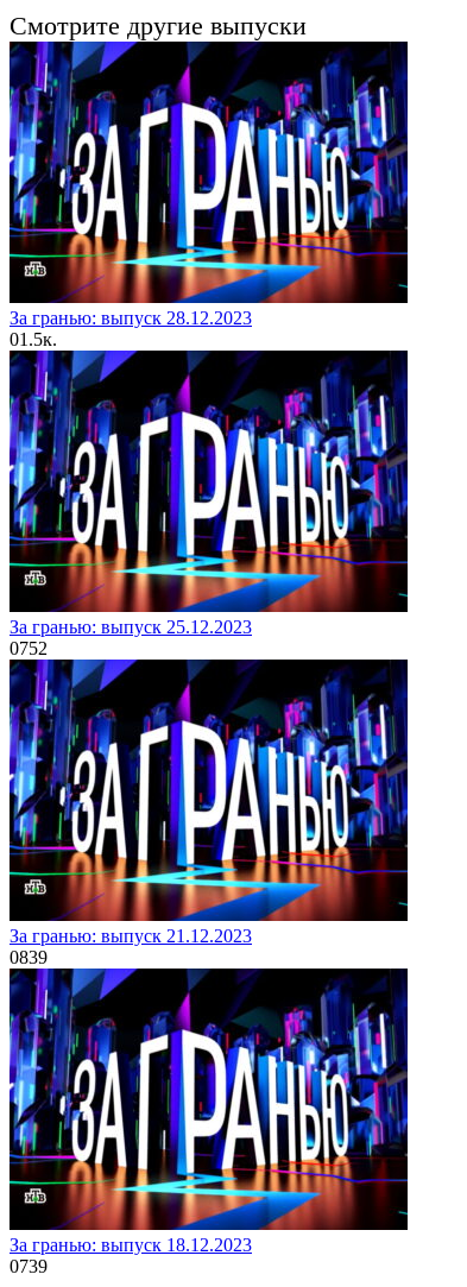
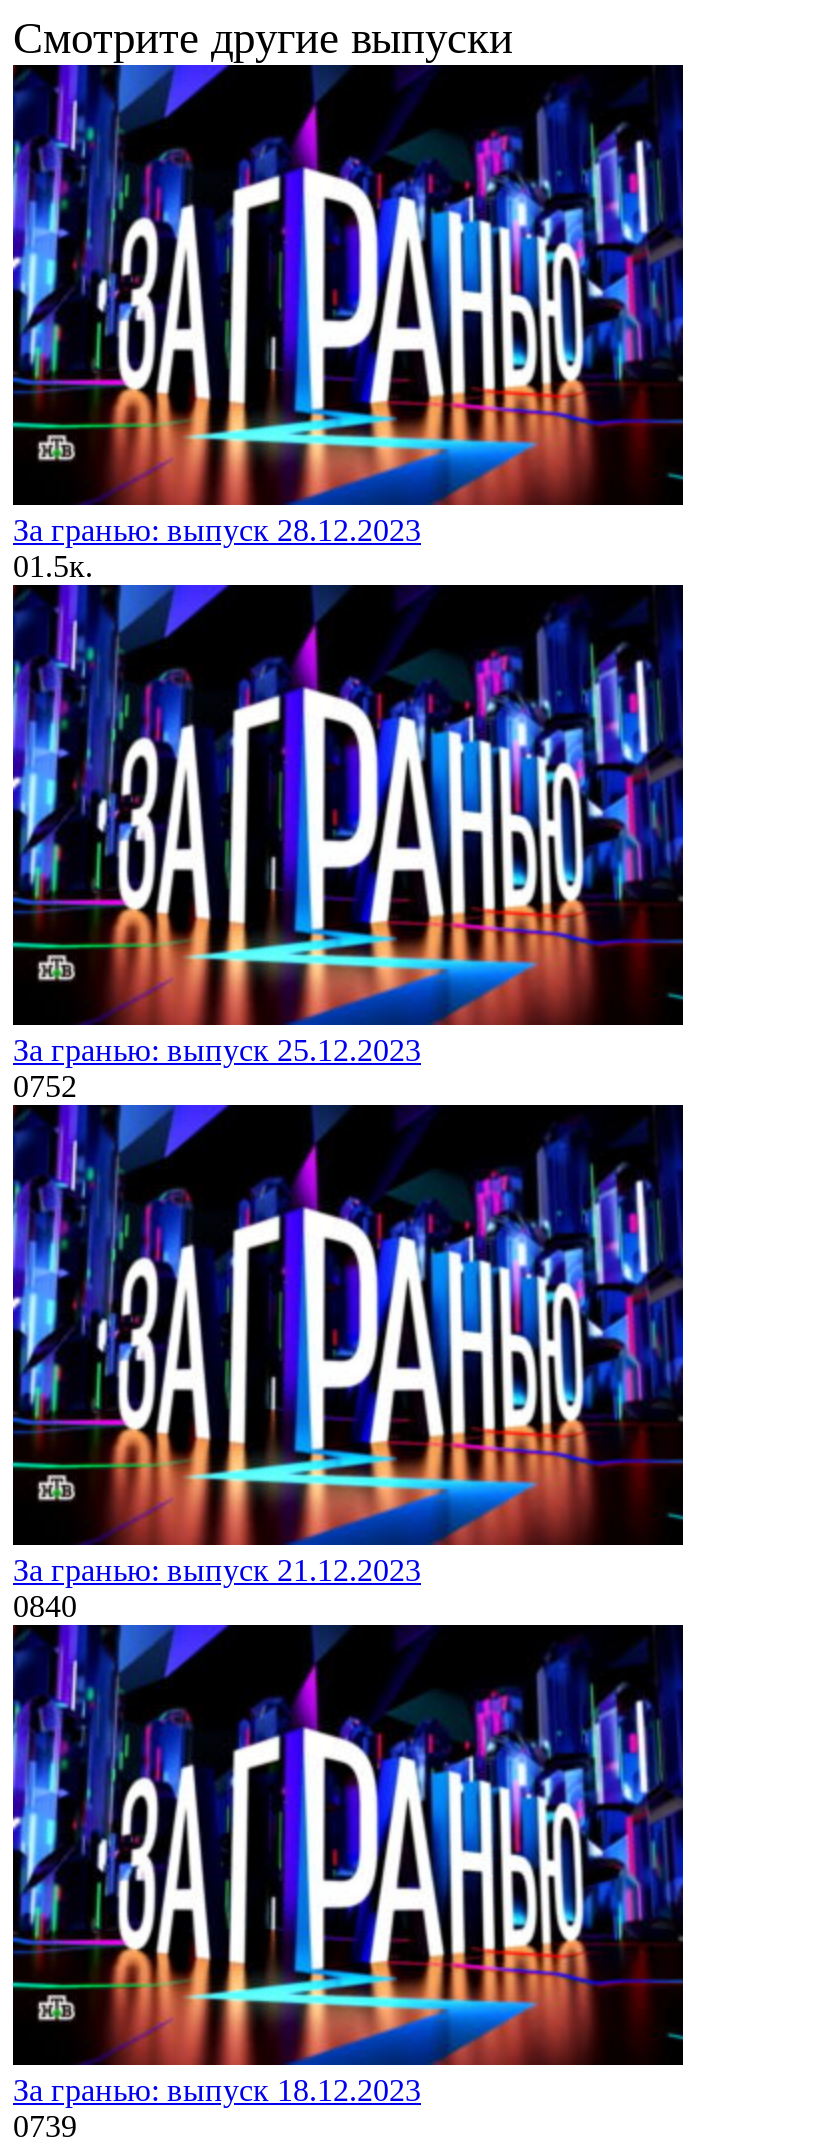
- 0839
+ 0840
